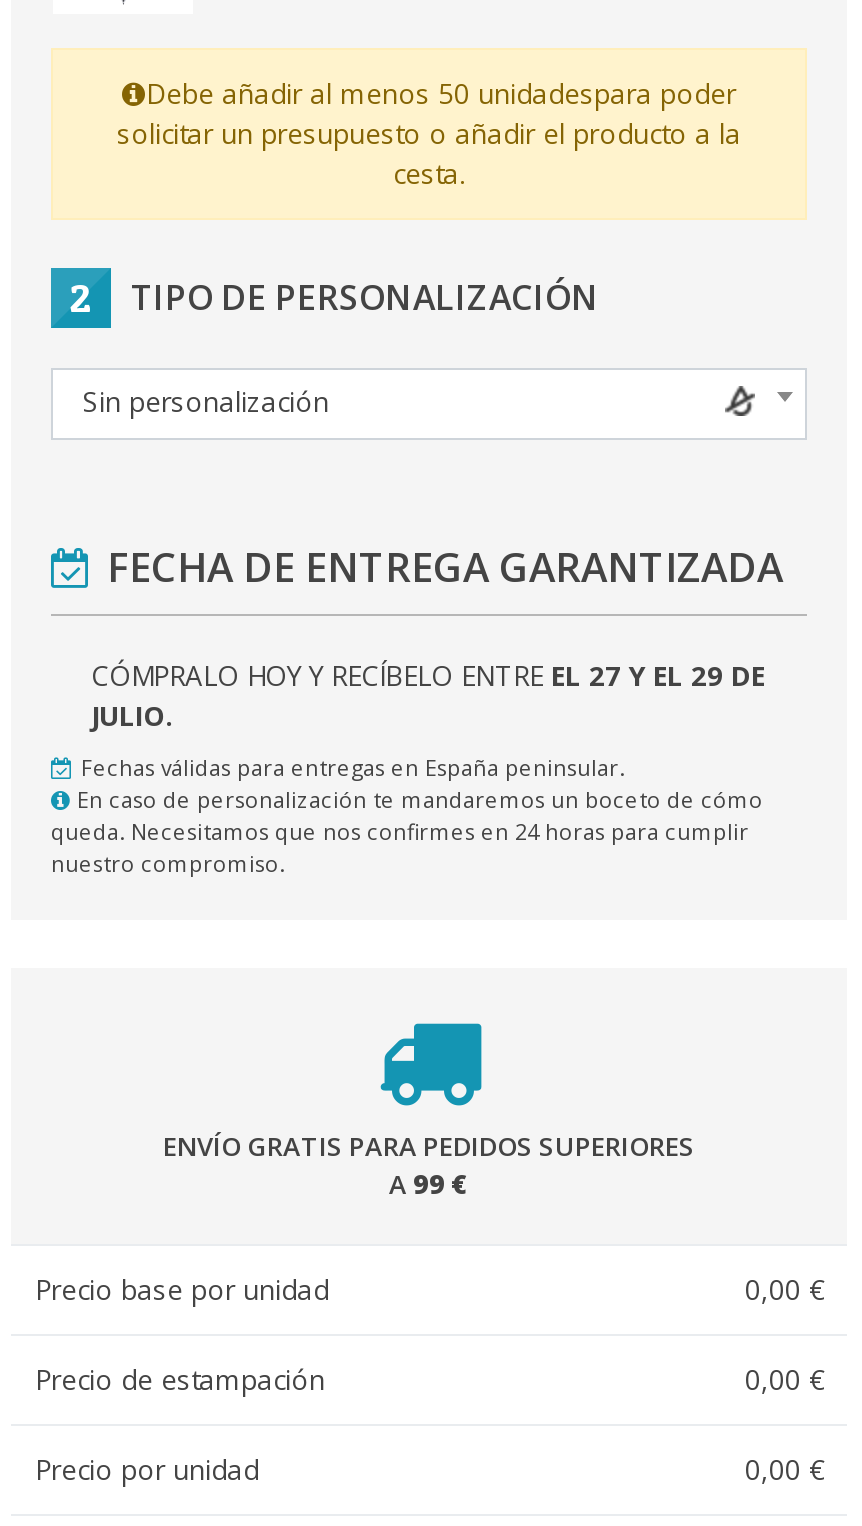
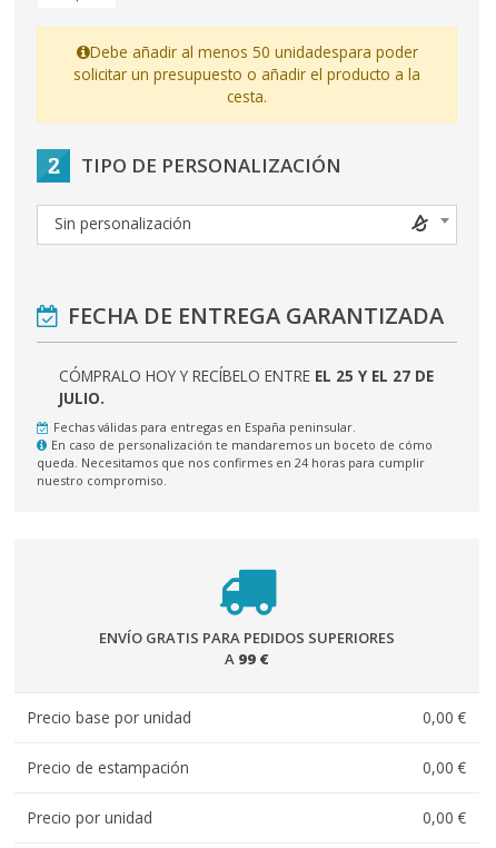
- CÓMPRALO HOY Y RECÍBELO ENTRE EL 27 Y EL 29 DE
+ CÓMPRALO HOY Y RECÍBELO ENTRE EL 25 Y EL 27 DE
